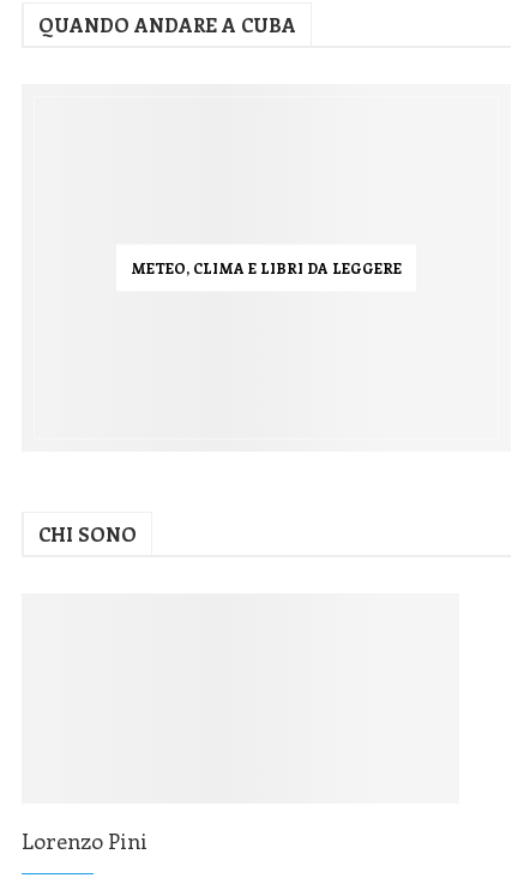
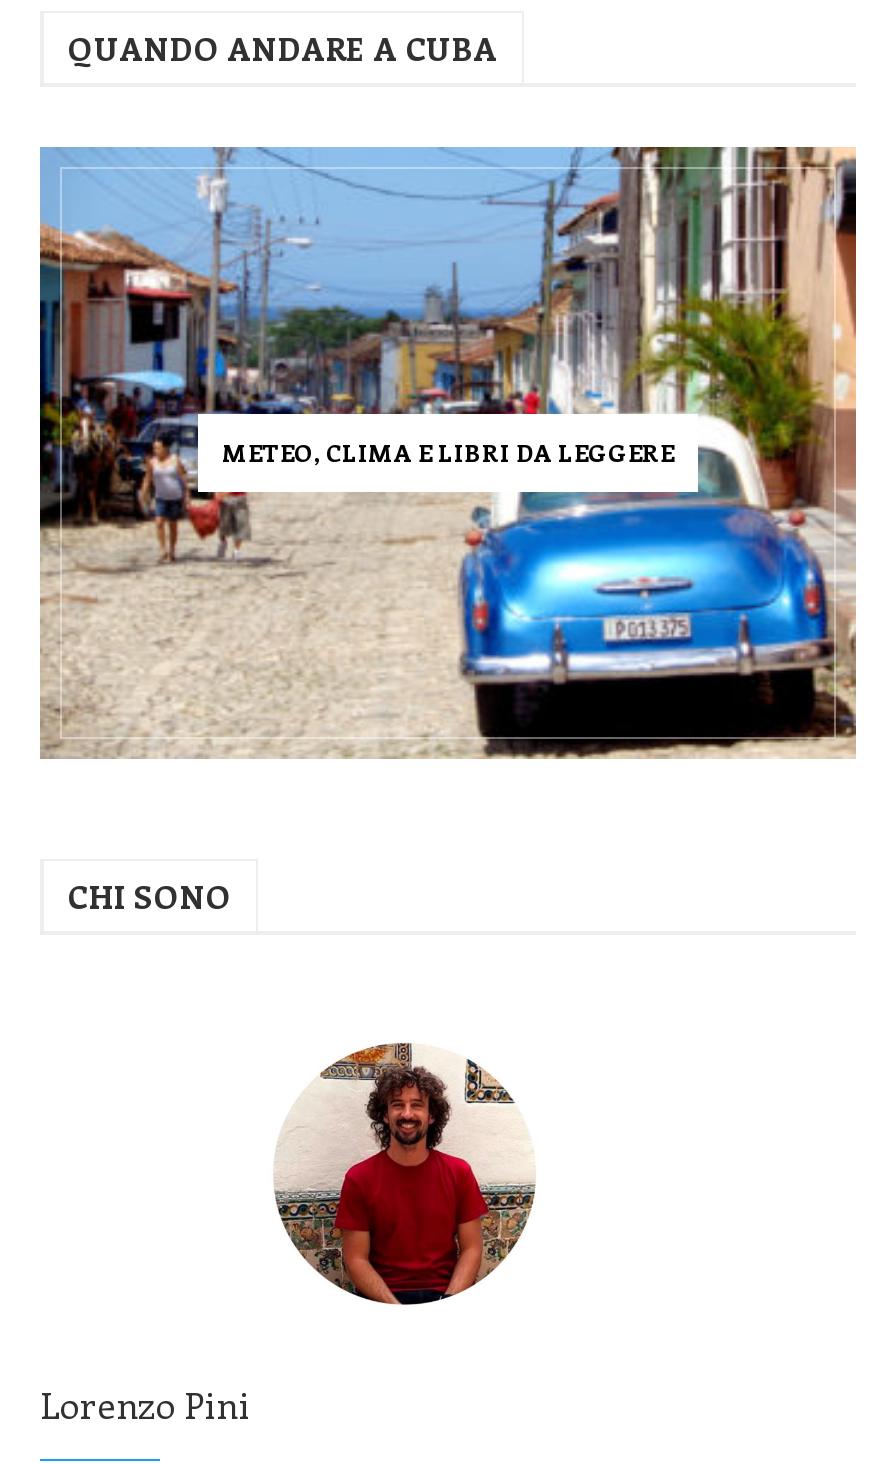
+ [image]

+ [image]
